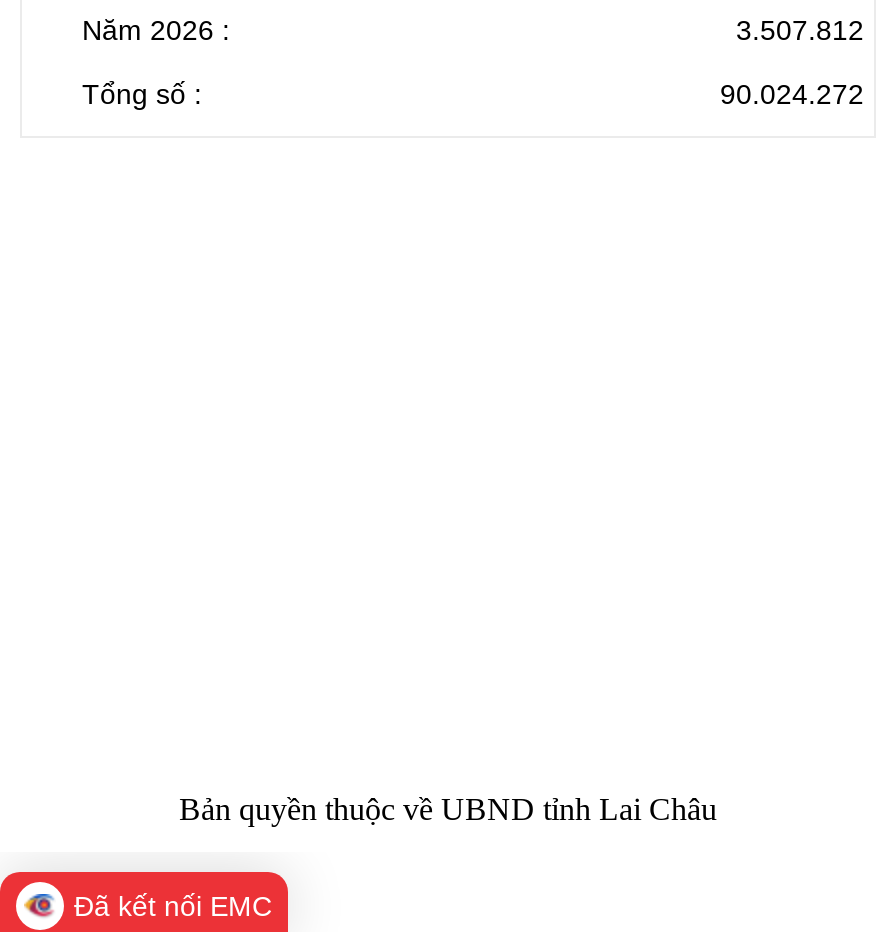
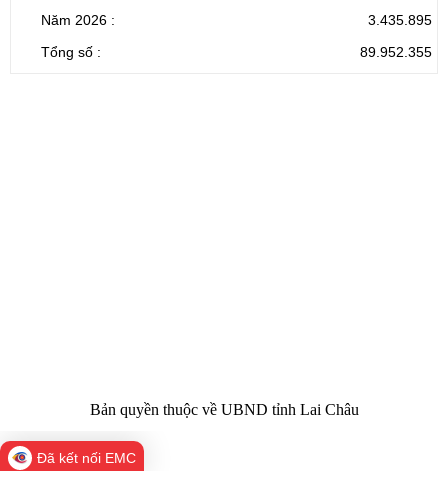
- 3.507.812
+ 3.435.895

- 90.024.272
+ 89.952.355
